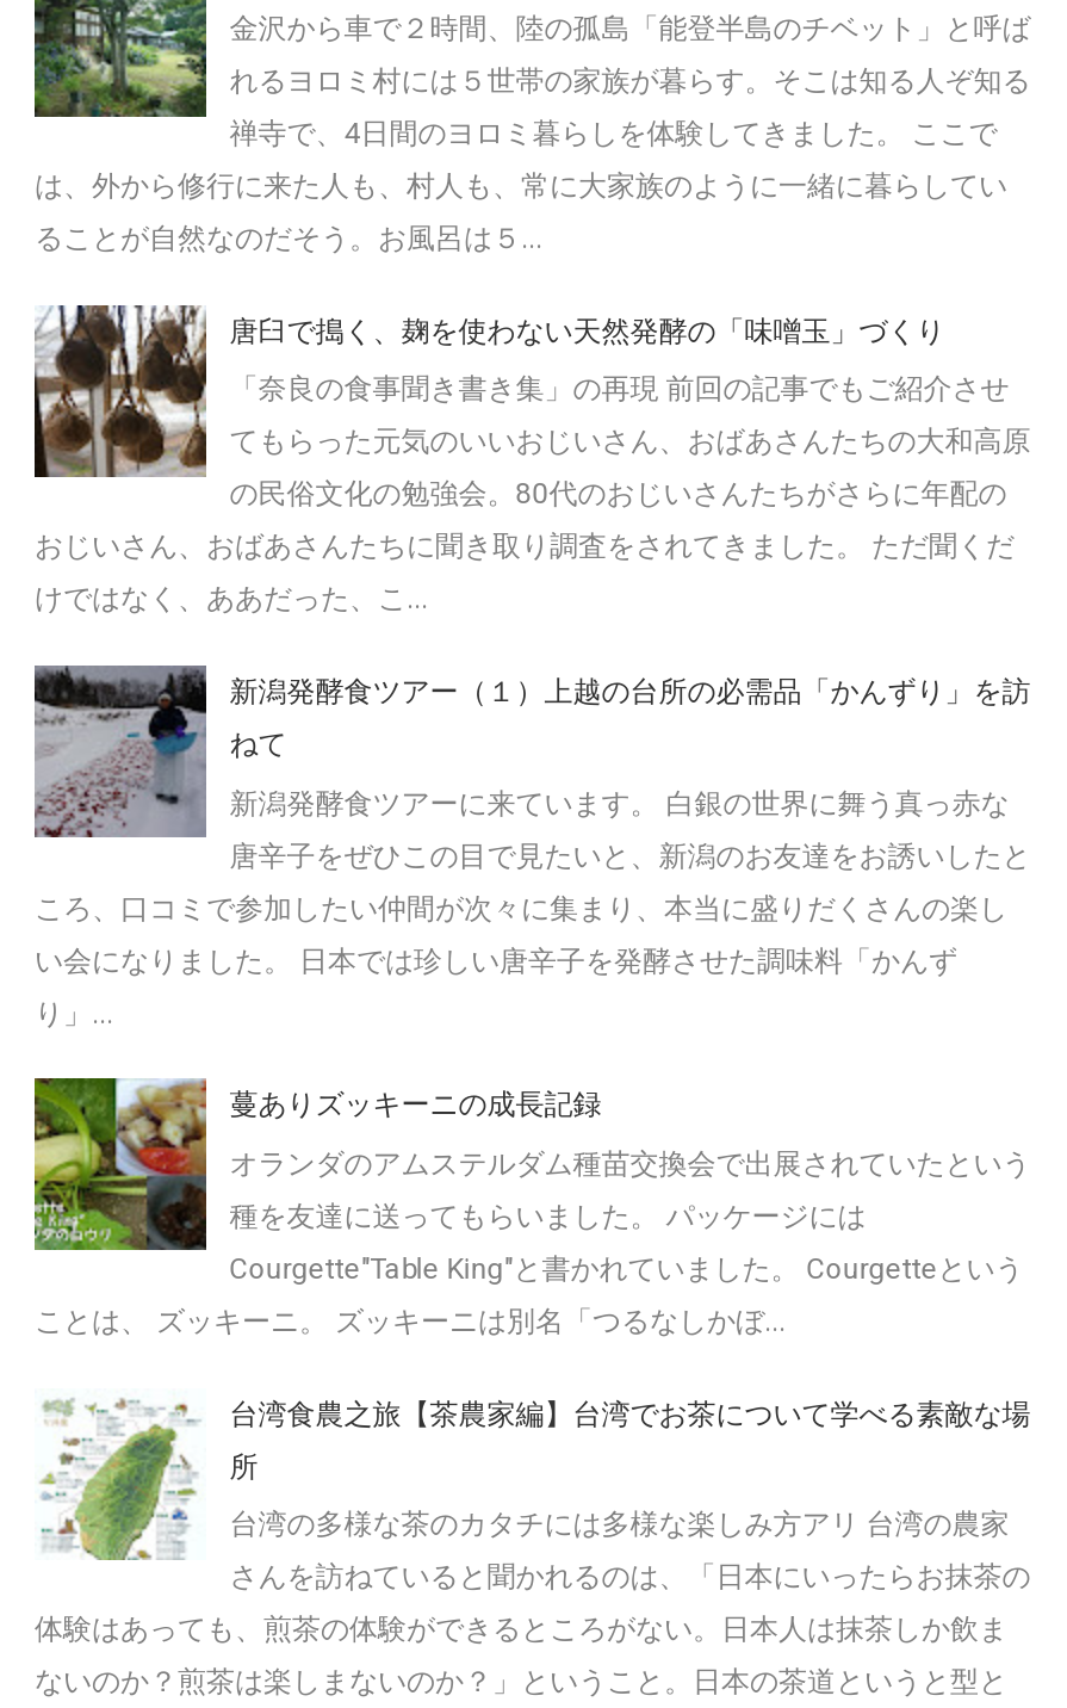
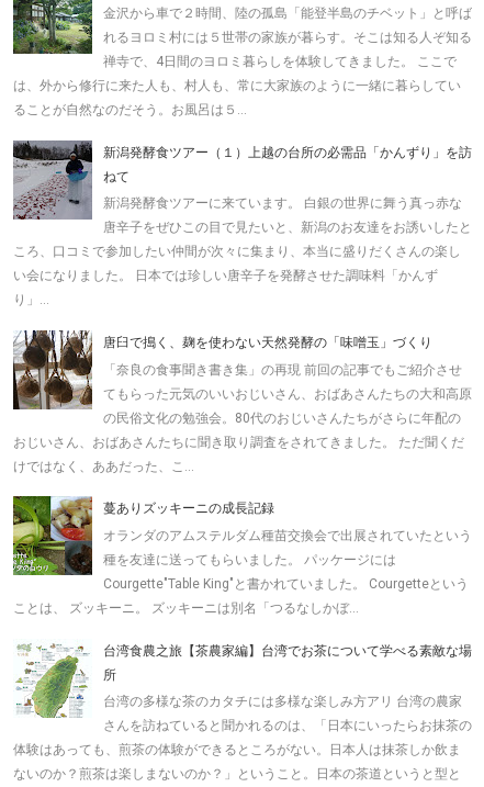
moved down: [image] | 唐臼で搗く、麹を使わない天然発酵の「味噌玉」づくり | 「奈良の食事聞き書き集」の再現 前回の記事でもご紹介させ | てもらった元気のいいおじいさん、おばあさんたちの大和高原 | の民俗文化の勉強会。80代のおじいさんたちがさらに年配の | おじいさん、おばあさんたちに聞き取り調査をされてきました。 ただ聞くだ | けではなく、ああだった、こ...

moved up: [image] | 新潟発酵食ツアー（１）上越の台所の必需品「かんずり」を訪 | ねて | 新潟発酵食ツアーに来ています。 白銀の世界に舞う真っ赤な | 唐辛子をぜひこの目で見たいと、新潟のお友達をお誘いしたと | ころ、口コミで参加したい仲間が次々に集まり、本当に盛りだくさんの楽し | い会になりました。 日本では珍しい唐辛子を発酵させた調味料「かんず | り」...
